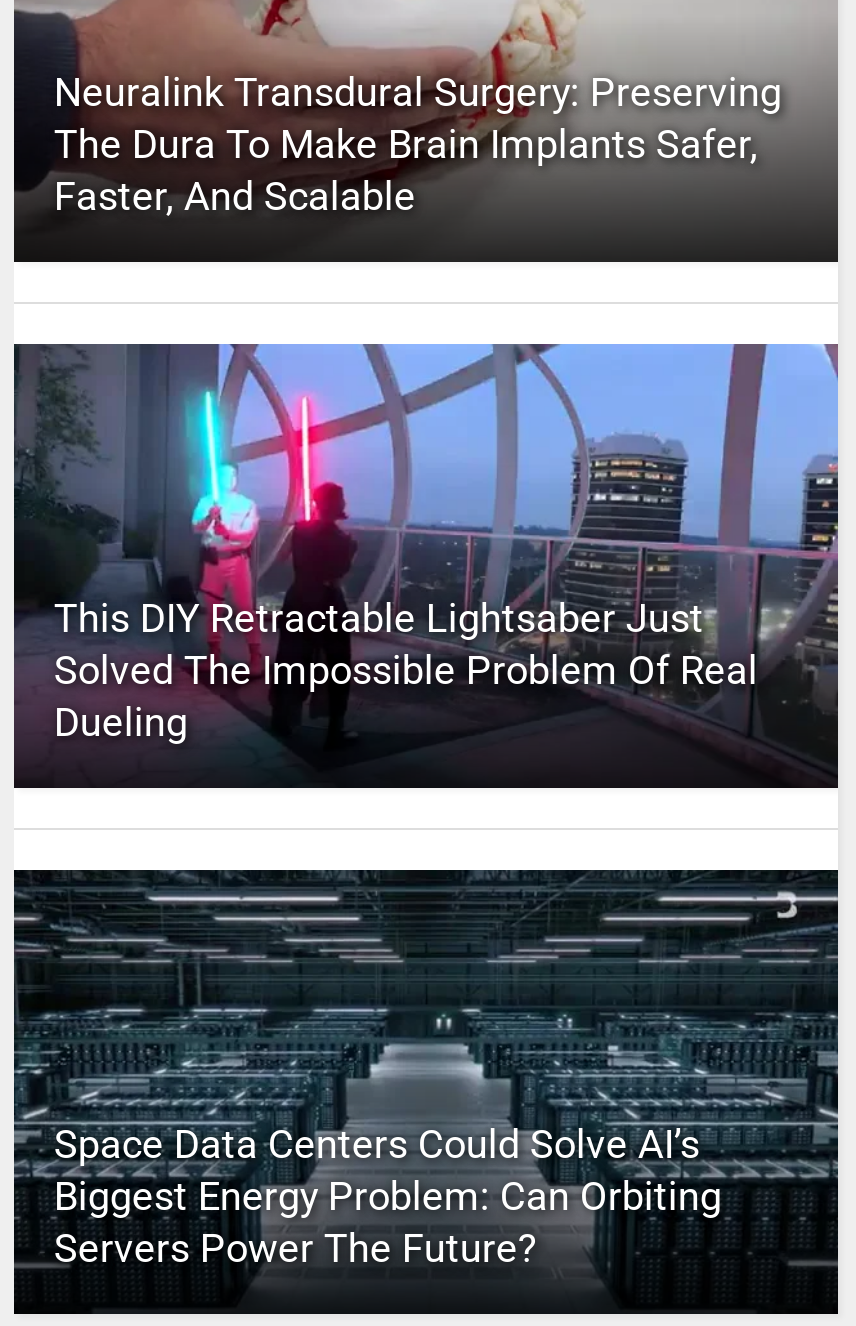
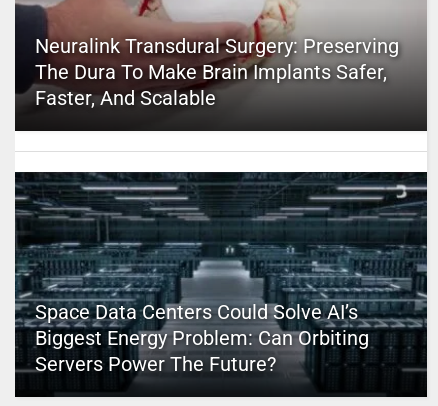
- [image]
- This DIY Retractable Lightsaber Just
- Solved The Impossible Problem Of Real
- Dueling
